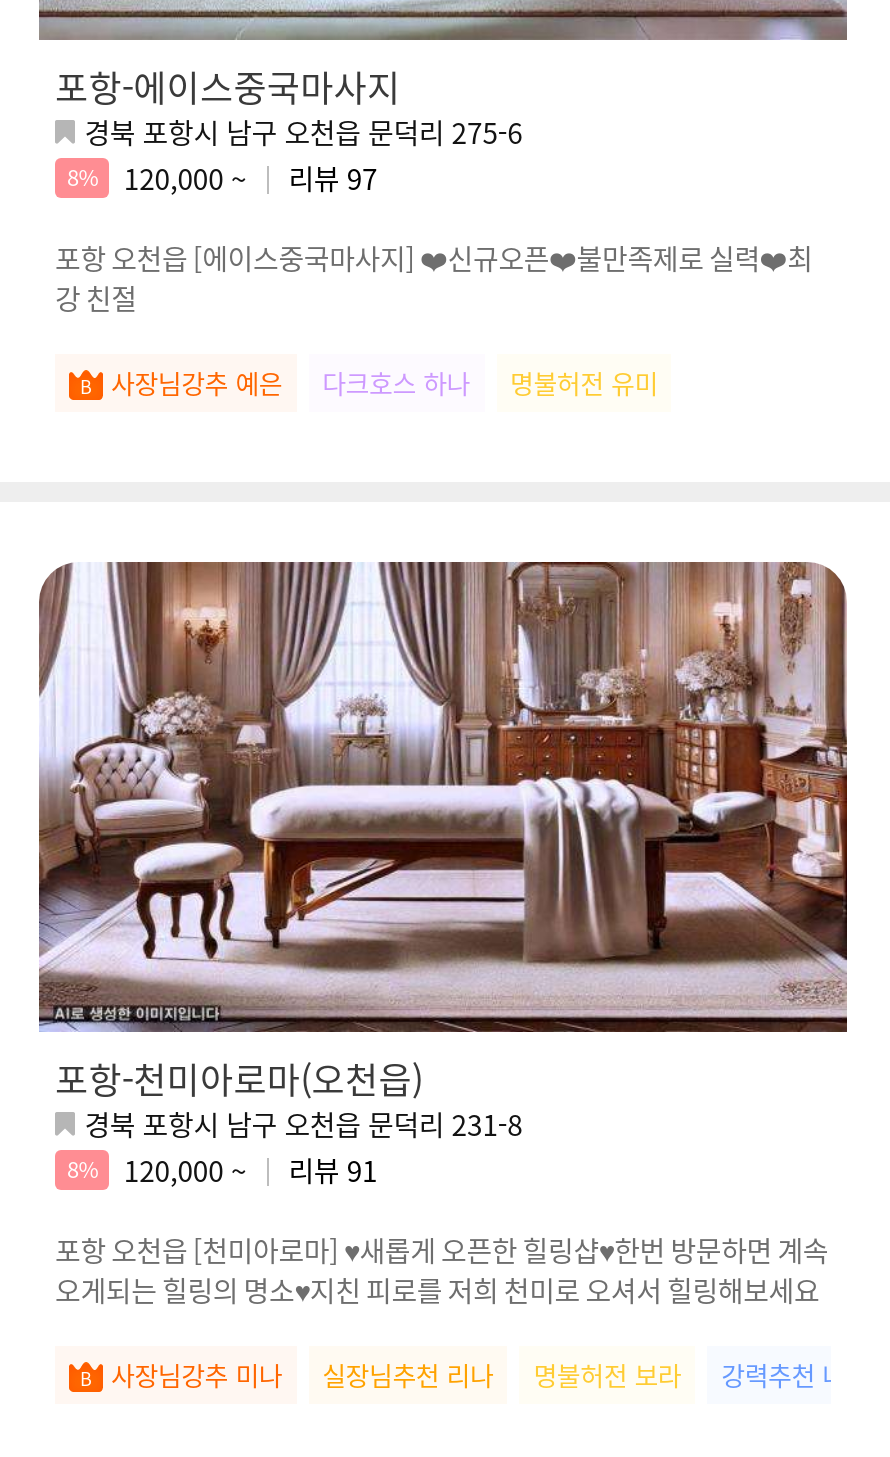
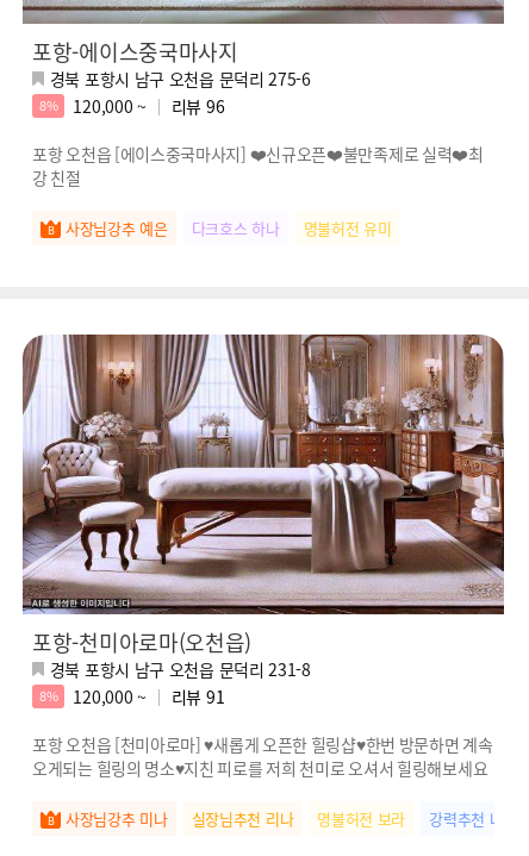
- 8% 120,000 ~ 리뷰 97
+ 8% 120,000 ~ 리뷰 96
